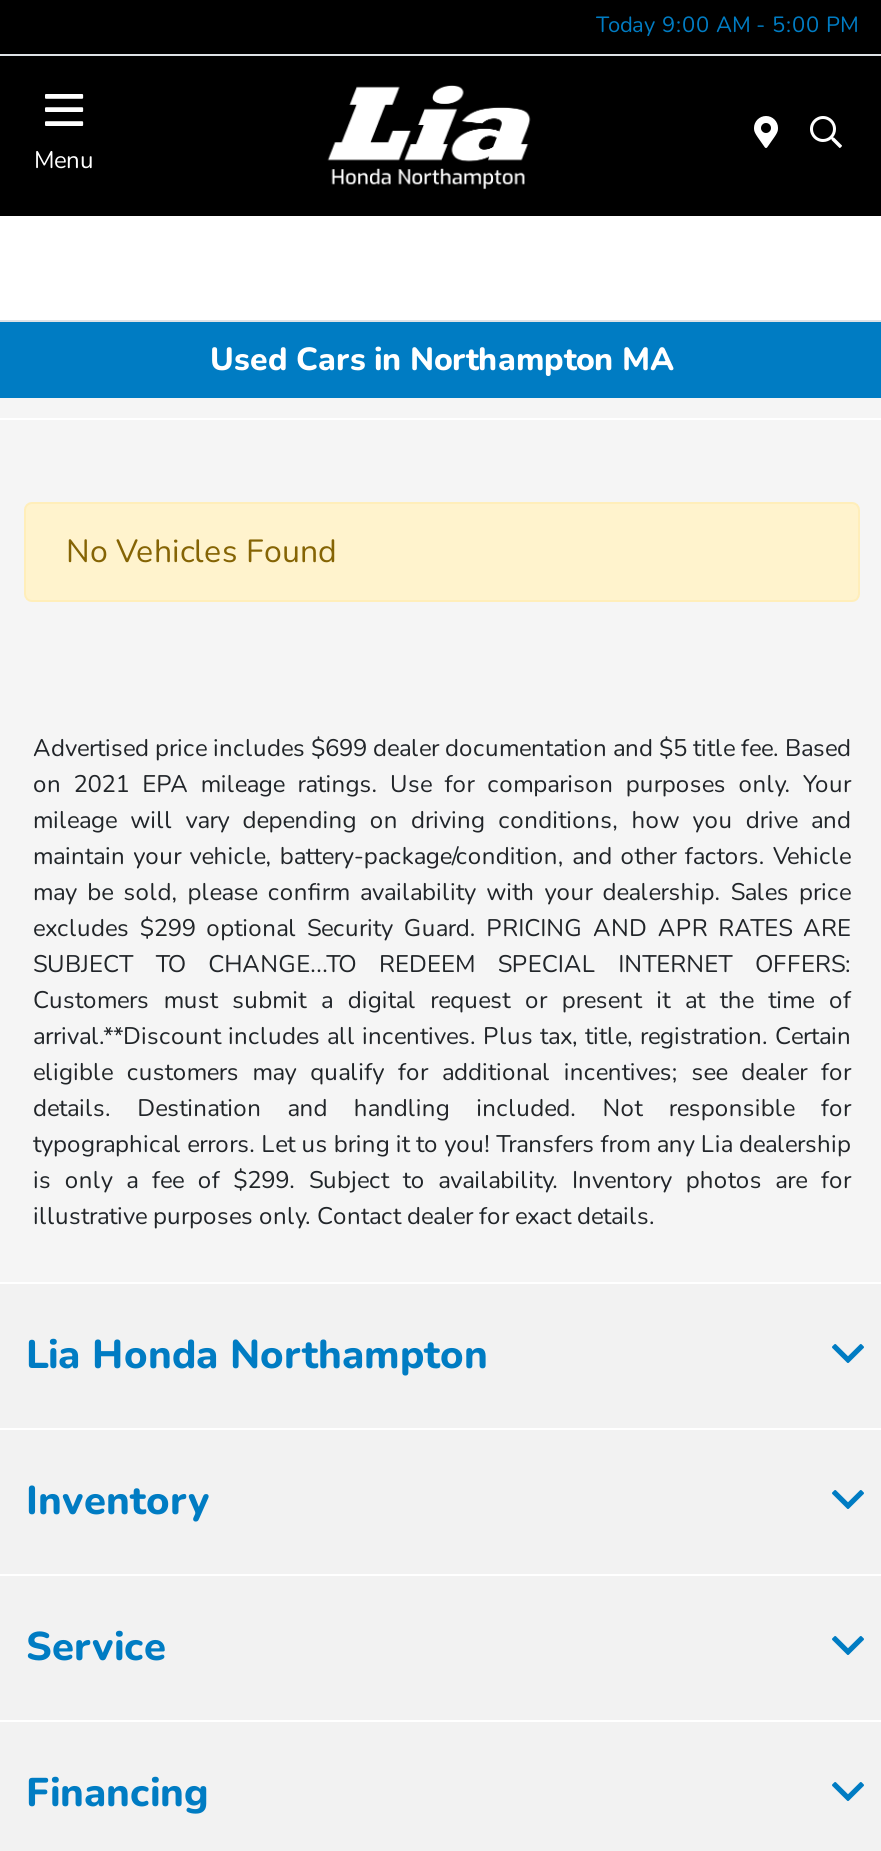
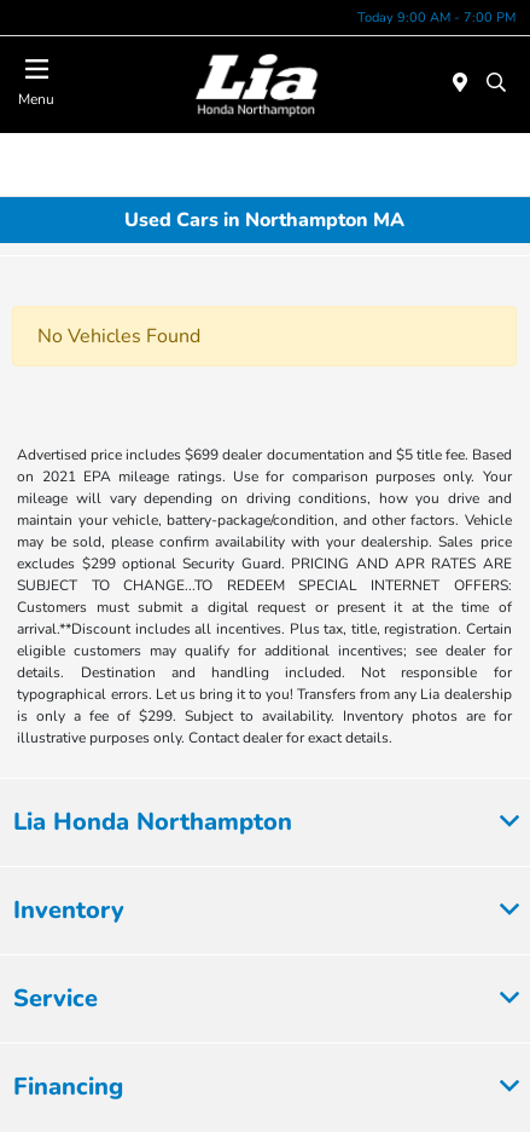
- Today 9:00 AM - 5:00 PM
+ Today 9:00 AM - 7:00 PM
